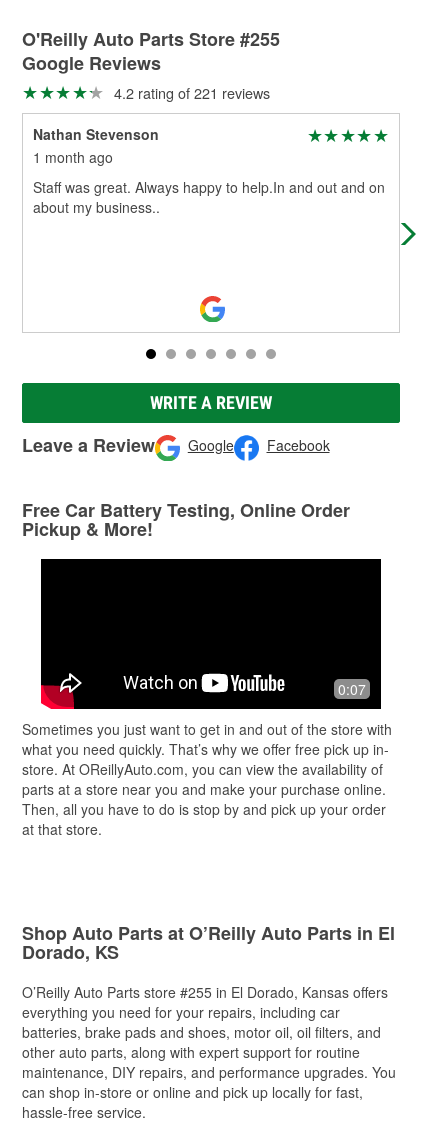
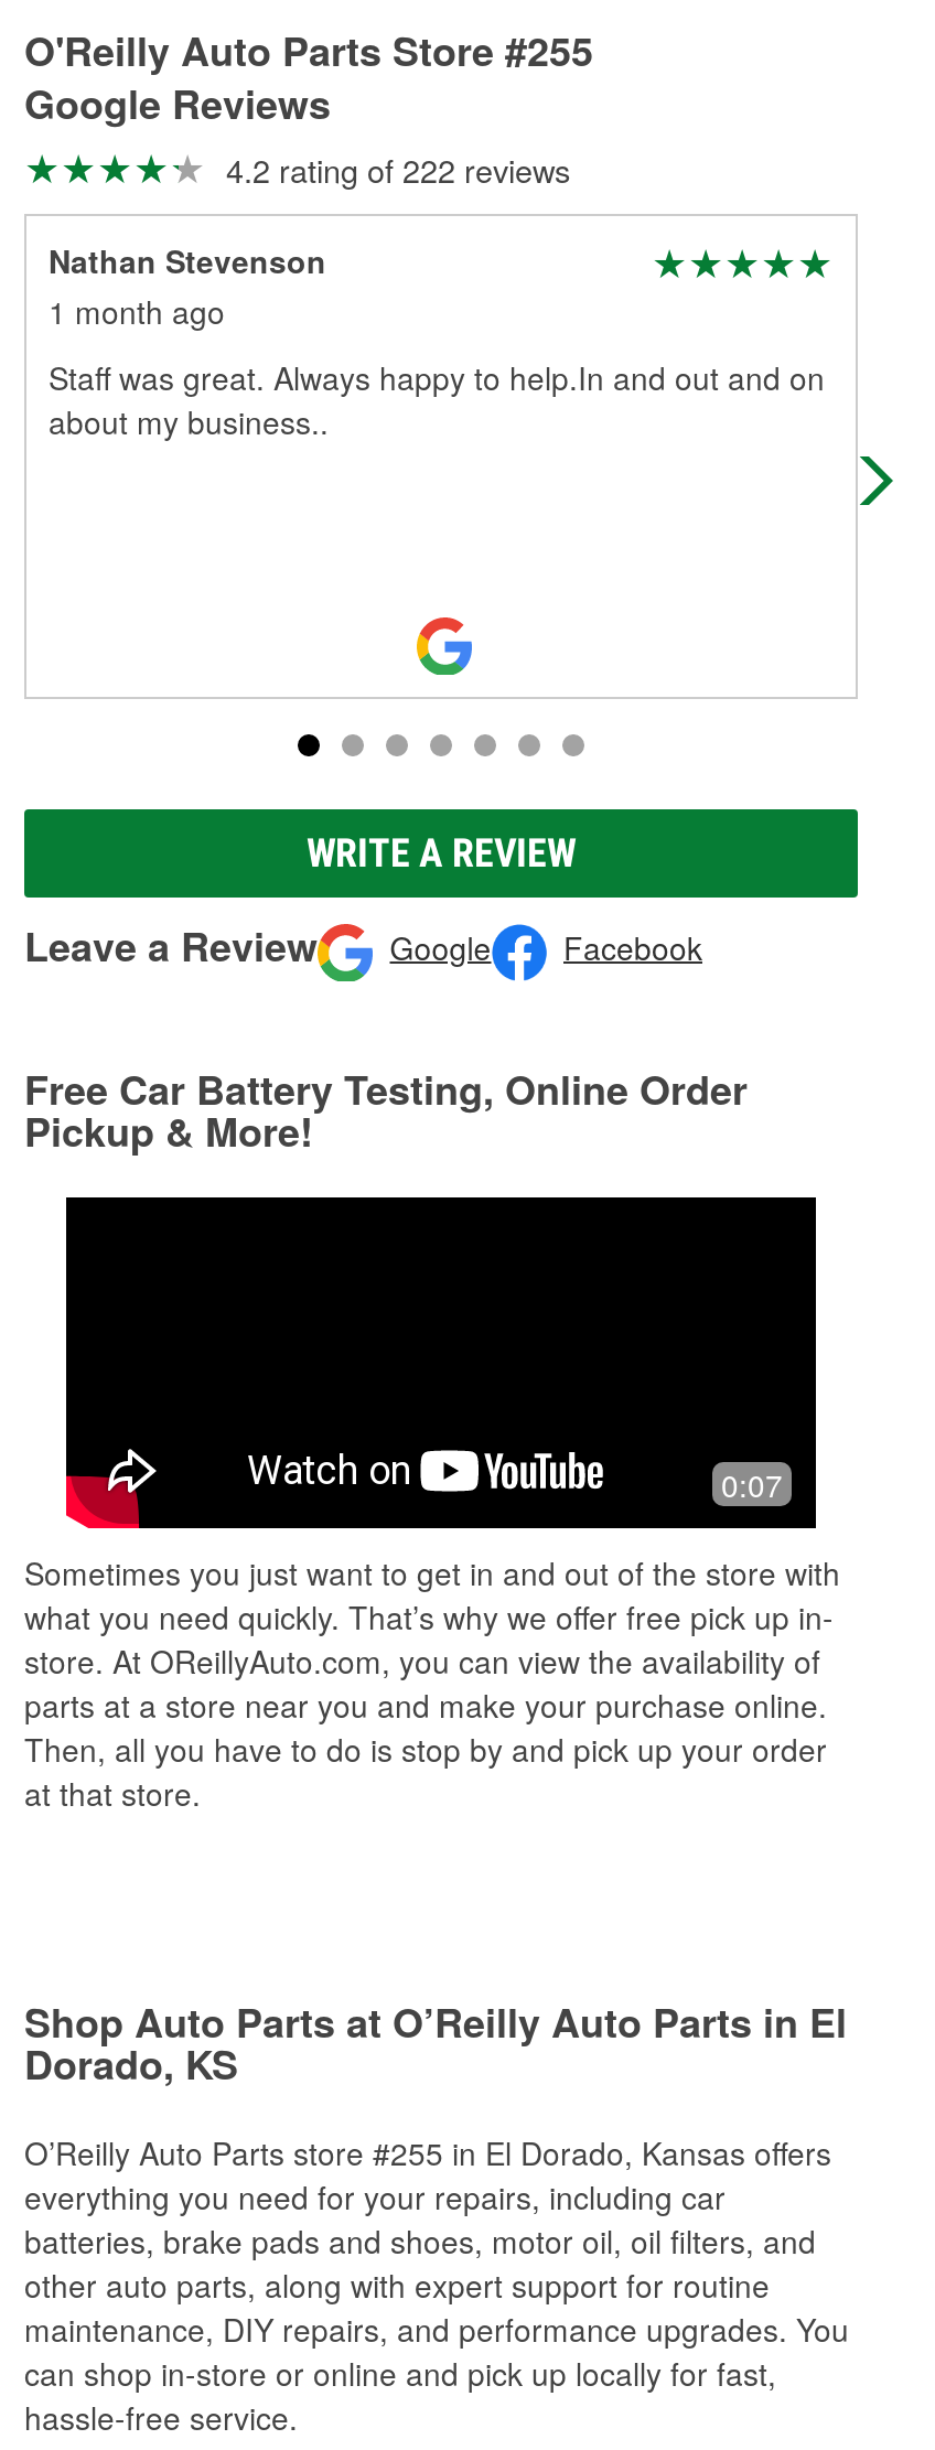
- 4.2 rating of 221 reviews
+ 4.2 rating of 222 reviews
